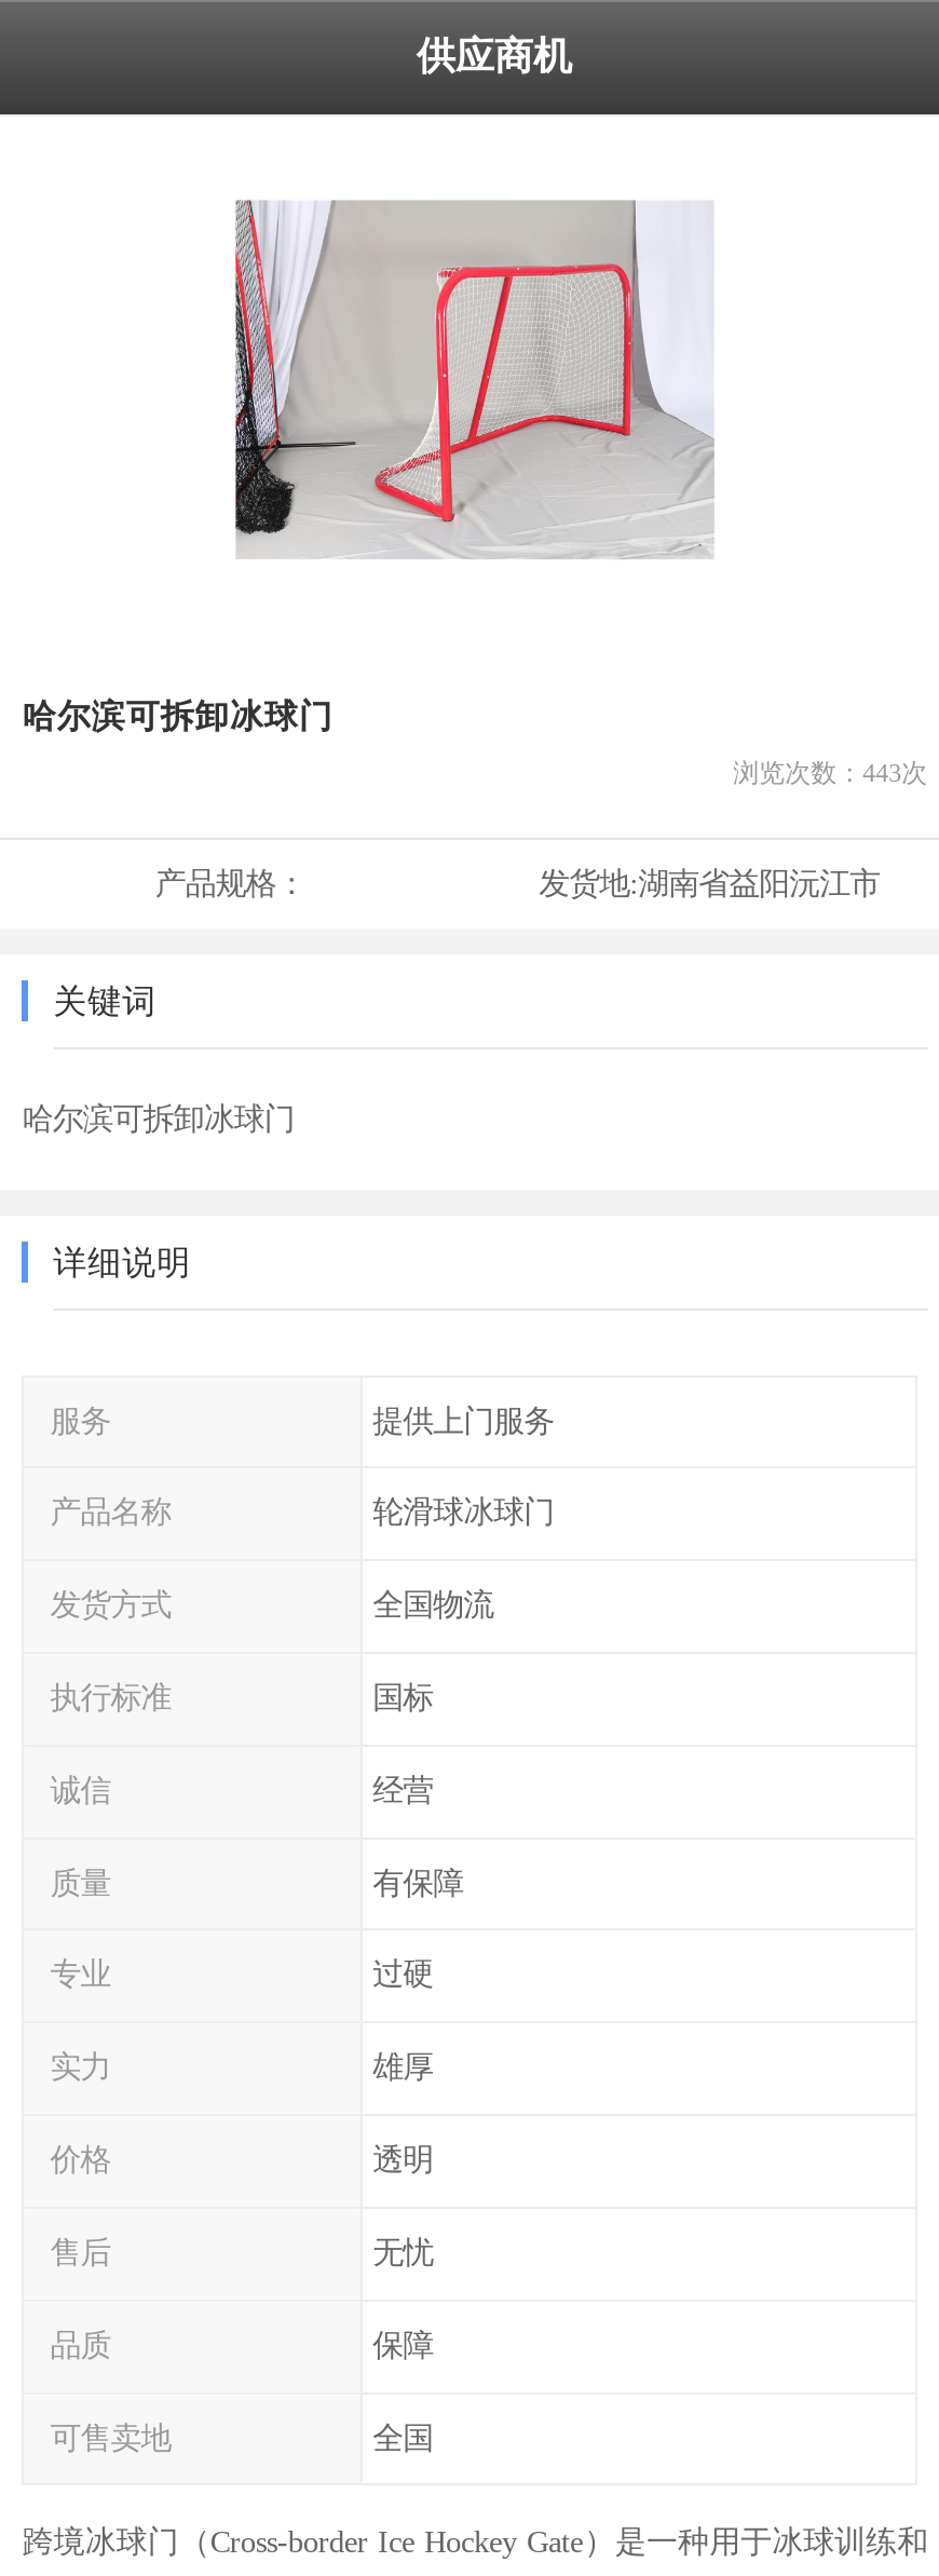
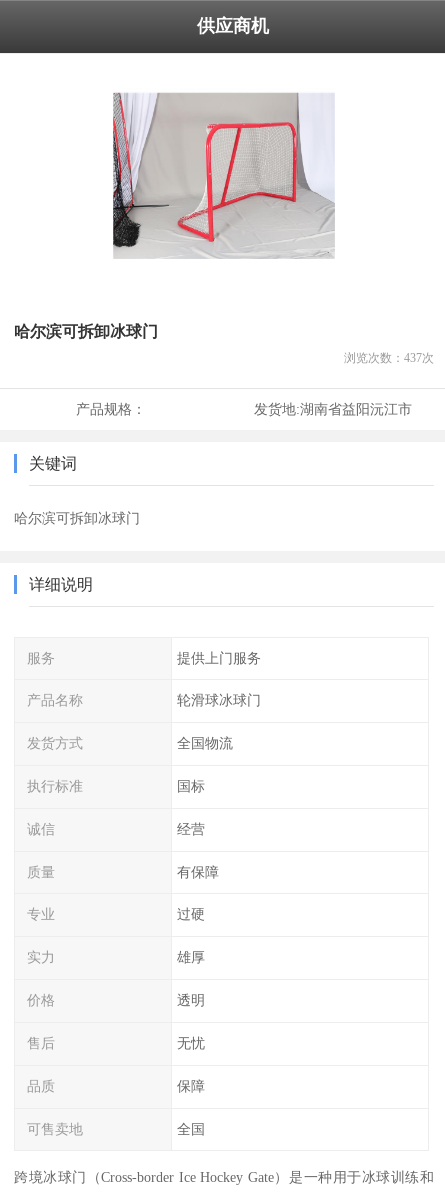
- 浏览次数：443次
+ 浏览次数：437次
